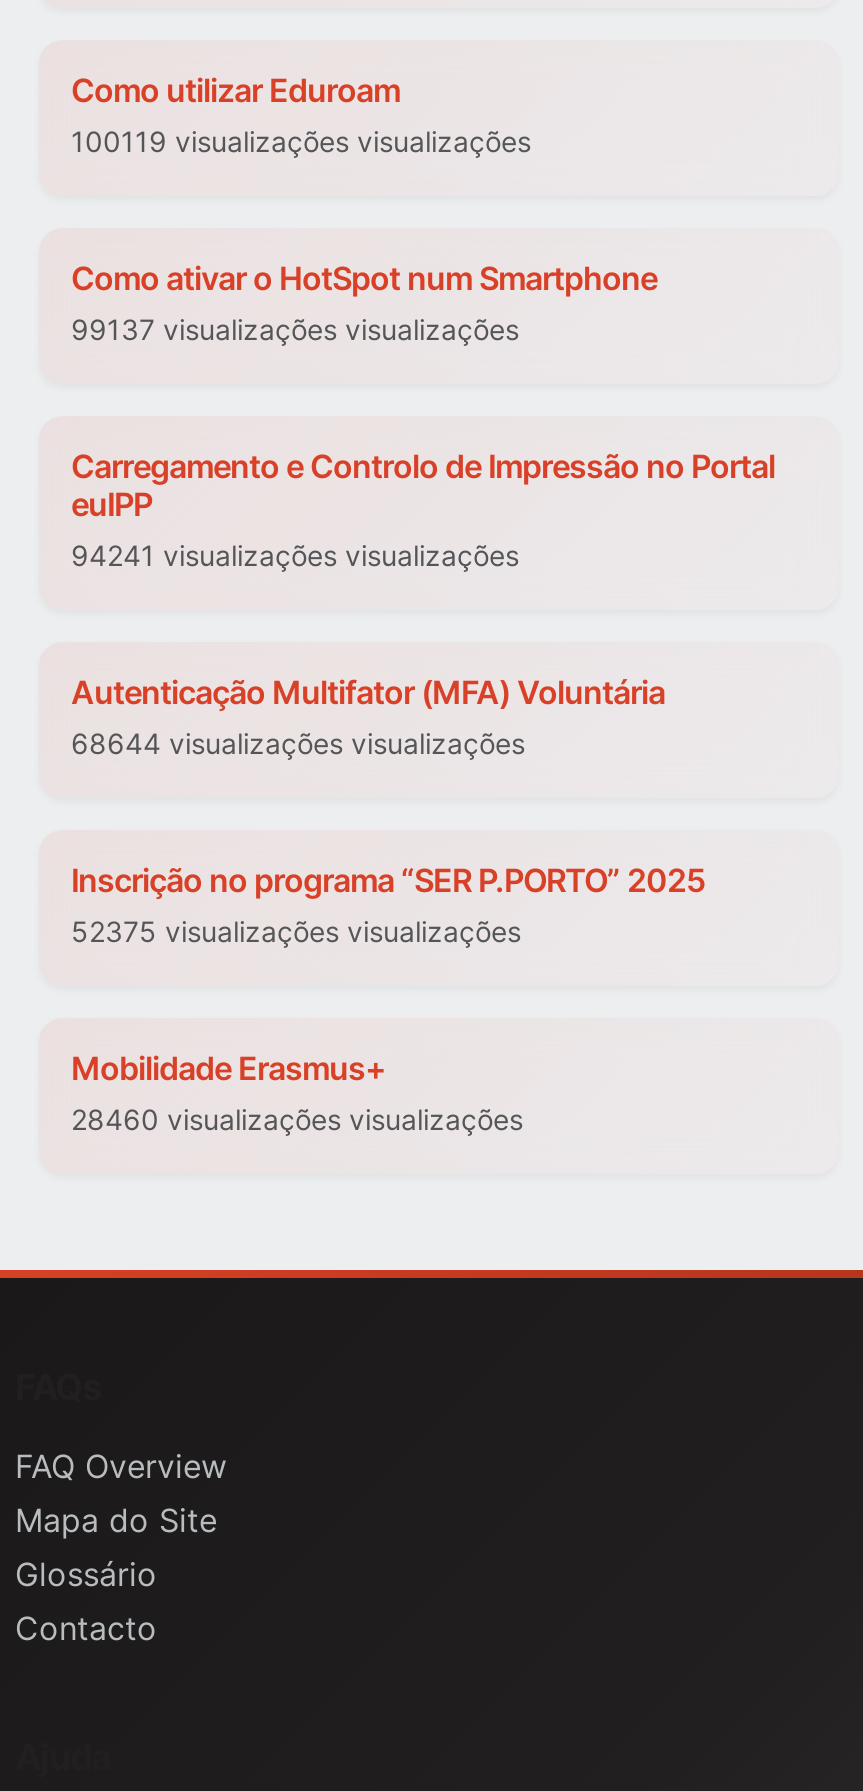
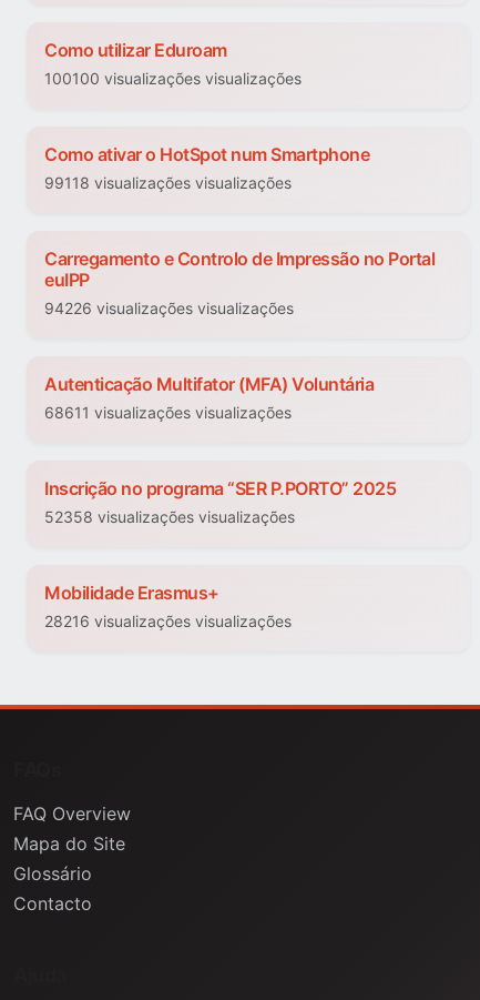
- 100119 visualizações visualizações
+ 100100 visualizações visualizações

- 99137 visualizações visualizações
+ 99118 visualizações visualizações

- 94241 visualizações visualizações
+ 94226 visualizações visualizações

- 68644 visualizações visualizações
+ 68611 visualizações visualizações

- 52375 visualizações visualizações
+ 52358 visualizações visualizações

- 28460 visualizações visualizações
+ 28216 visualizações visualizações
